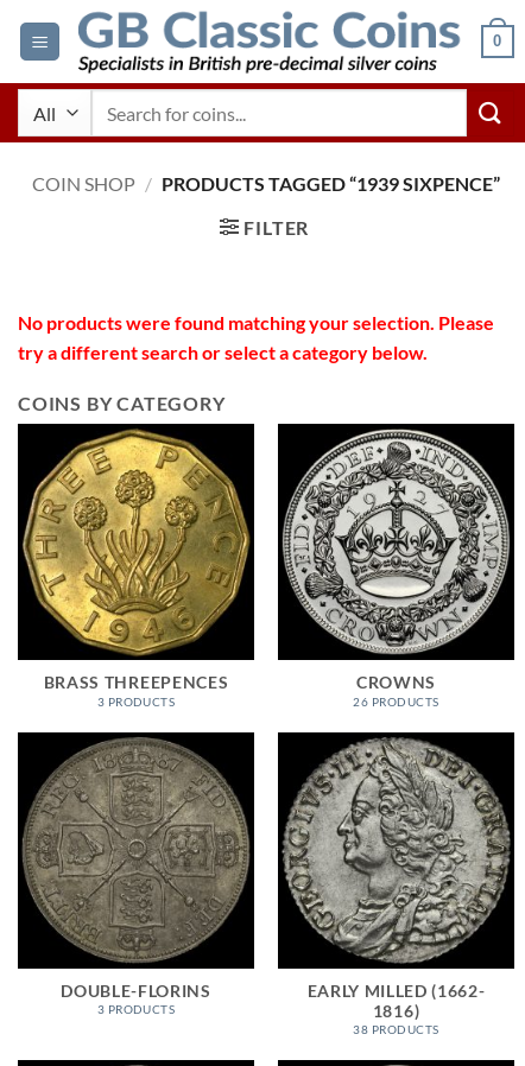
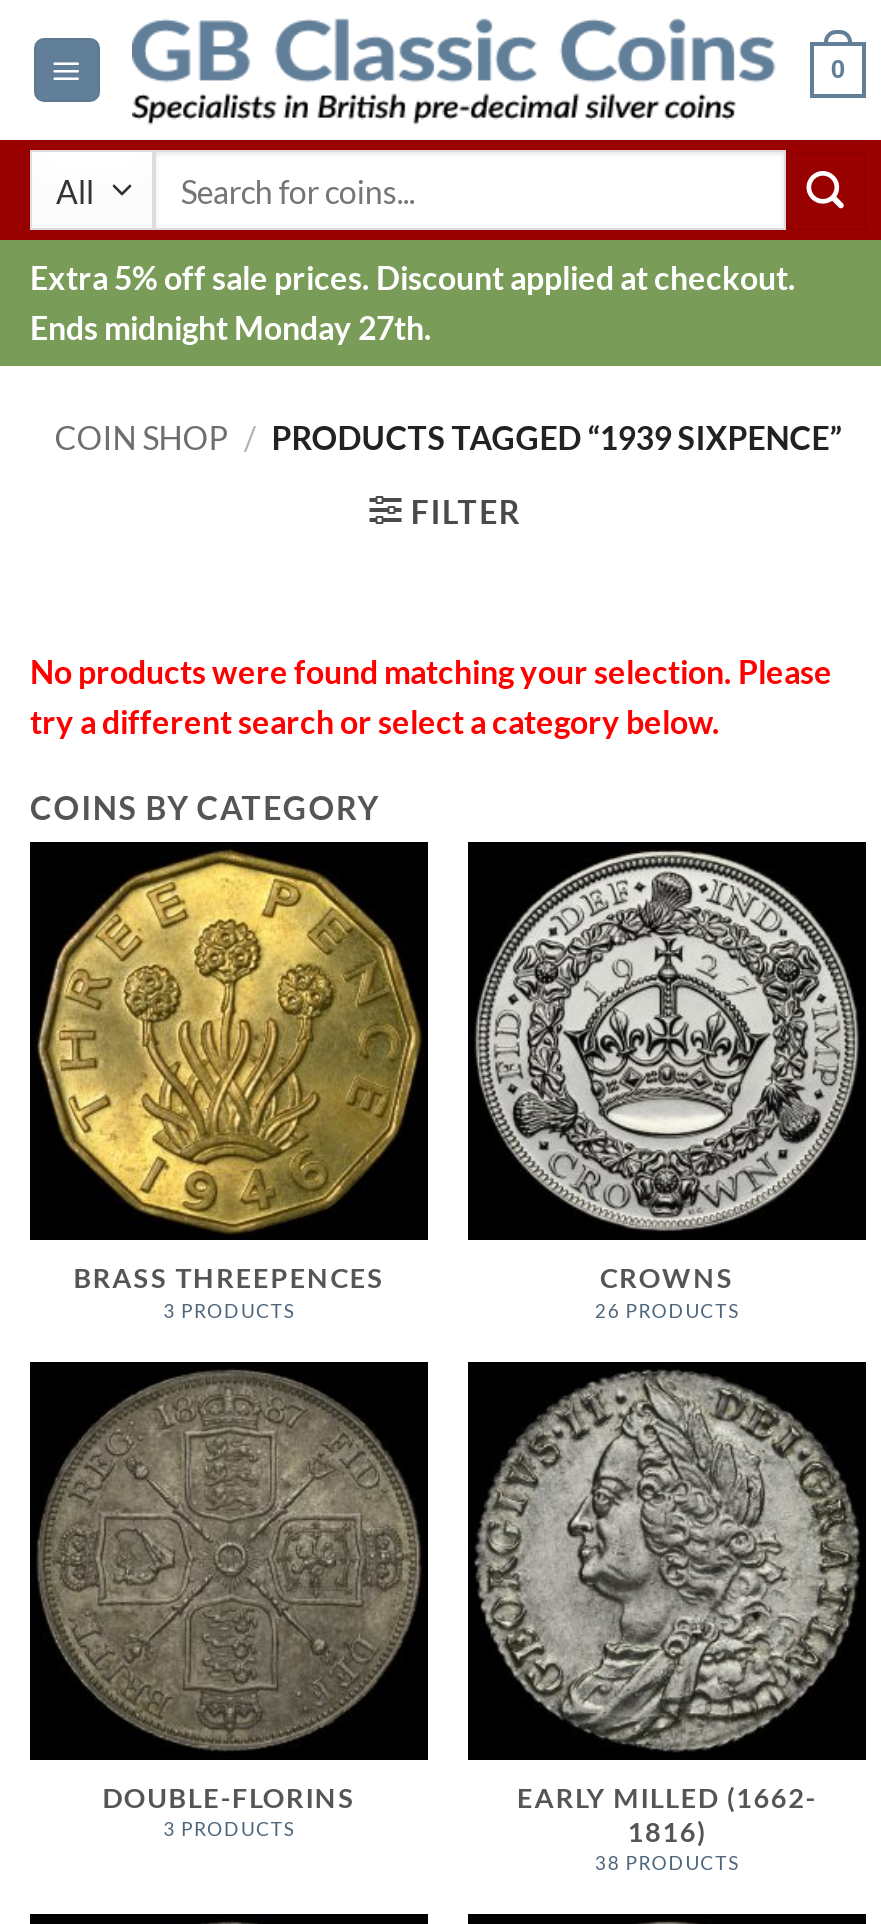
+ Extra 5% off sale prices. Discount applied at checkout.
+ Ends midnight Monday 27th.
